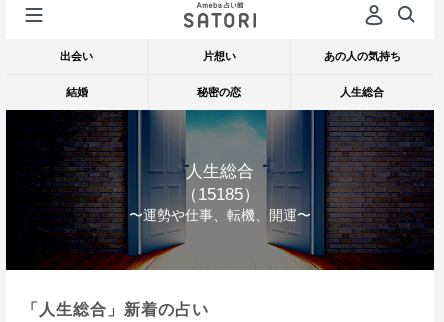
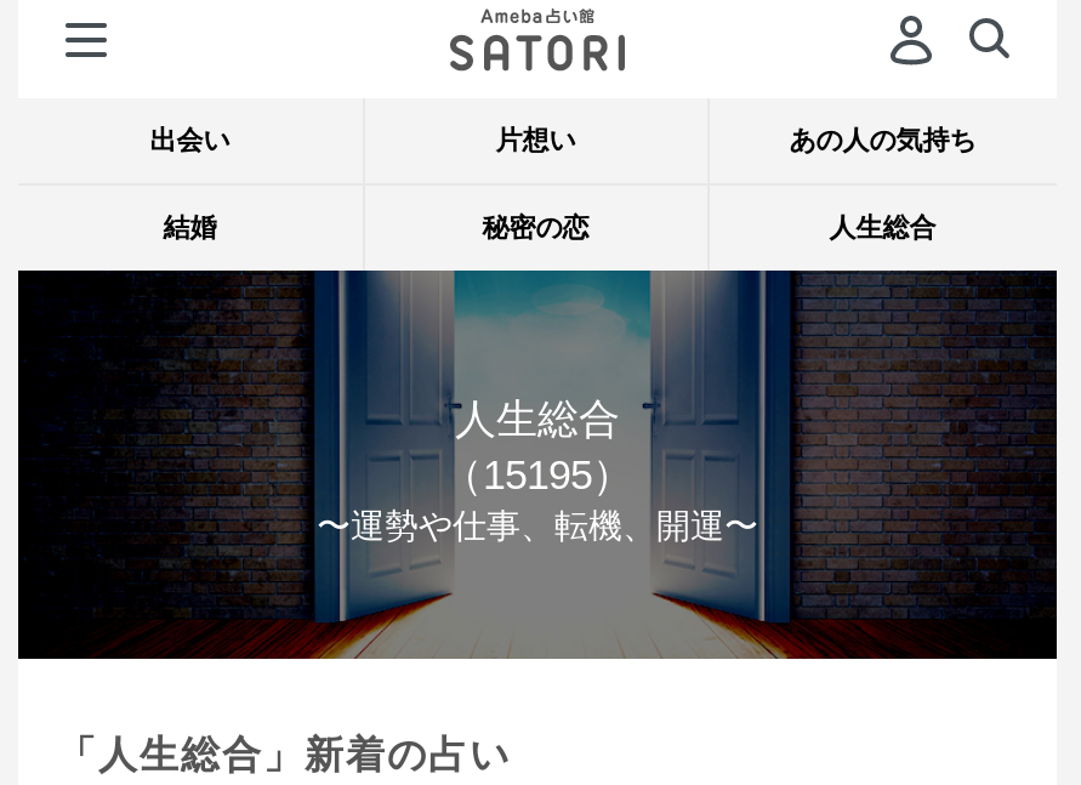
- （15185）
+ （15195）
